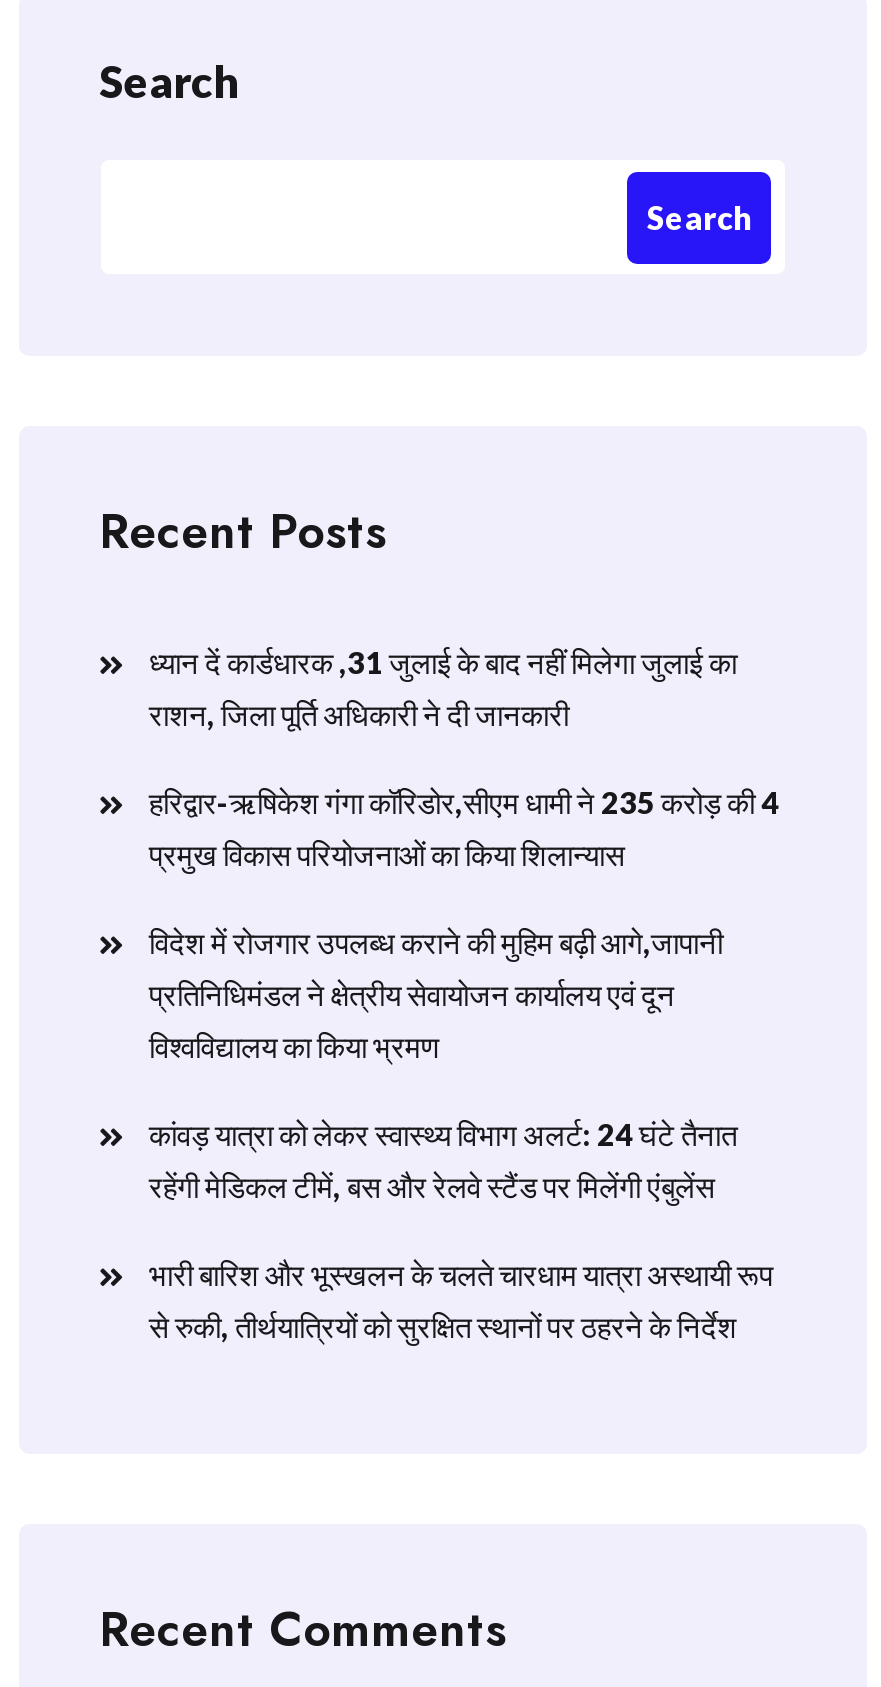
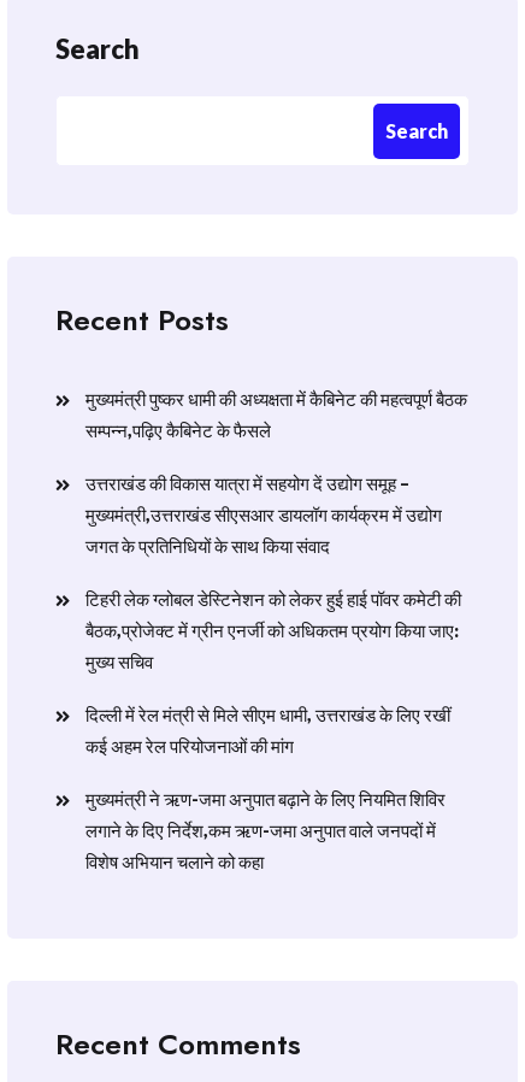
- ध्यान दें कार्डधारक ,31 जुलाई के बाद नहीं मिलेगा जुलाई का
- राशन, जिला पूर्ति अधिकारी ने दी जानकारी
+ मुख्यमंत्री पुष्कर धामी की अध्यक्षता में कैबिनेट की महत्वपूर्ण बैठक
+ सम्पन्न,पढ़िए कैबिनेट के फैसले

- हरिद्वार-ऋषिकेश गंगा कॉरिडोर,सीएम धामी ने 235 करोड़ की 4
- प्रमुख विकास परियोजनाओं का किया शिलान्यास
+ उत्तराखंड की विकास यात्रा में सहयोग दें उद्योग समूह –
+ मुख्यमंत्री,उत्तराखंड सीएसआर डायलॉग कार्यक्रम में उद्योग
+ जगत के प्रतिनिधियों के साथ किया संवाद

- विदेश में रोजगार उपलब्ध कराने की मुहिम बढ़ी आगे,जापानी
- प्रतिनिधिमंडल ने क्षेत्रीय सेवायोजन कार्यालय एवं दून
- विश्वविद्यालय का किया भ्रमण
+ टिहरी लेक ग्लोबल डेस्टिनेशन को लेकर हुई हाई पॉवर कमेटी की
+ बैठक,प्रोजेक्ट में ग्रीन एनर्जी को अधिकतम प्रयोग किया जाए:
+ मुख्य सचिव

- कांवड़ यात्रा को लेकर स्वास्थ्य विभाग अलर्ट: 24 घंटे तैनात
- रहेंगी मेडिकल टीमें, बस और रेलवे स्टैंड पर मिलेंगी एंबुलेंस
+ दिल्ली में रेल मंत्री से मिले सीएम धामी, उत्तराखंड के लिए रखीं
+ कई अहम रेल परियोजनाओं की मांग

- भारी बारिश और भूस्खलन के चलते चारधाम यात्रा अस्थायी रूप
- से रुकी, तीर्थयात्रियों को सुरक्षित स्थानों पर ठहरने के निर्देश
+ मुख्यमंत्री ने ऋण-जमा अनुपात बढ़ाने के लिए नियमित शिविर
+ लगाने के दिए निर्देश,कम ऋण-जमा अनुपात वाले जनपदों में
+ विशेष अभियान चलाने को कहा
